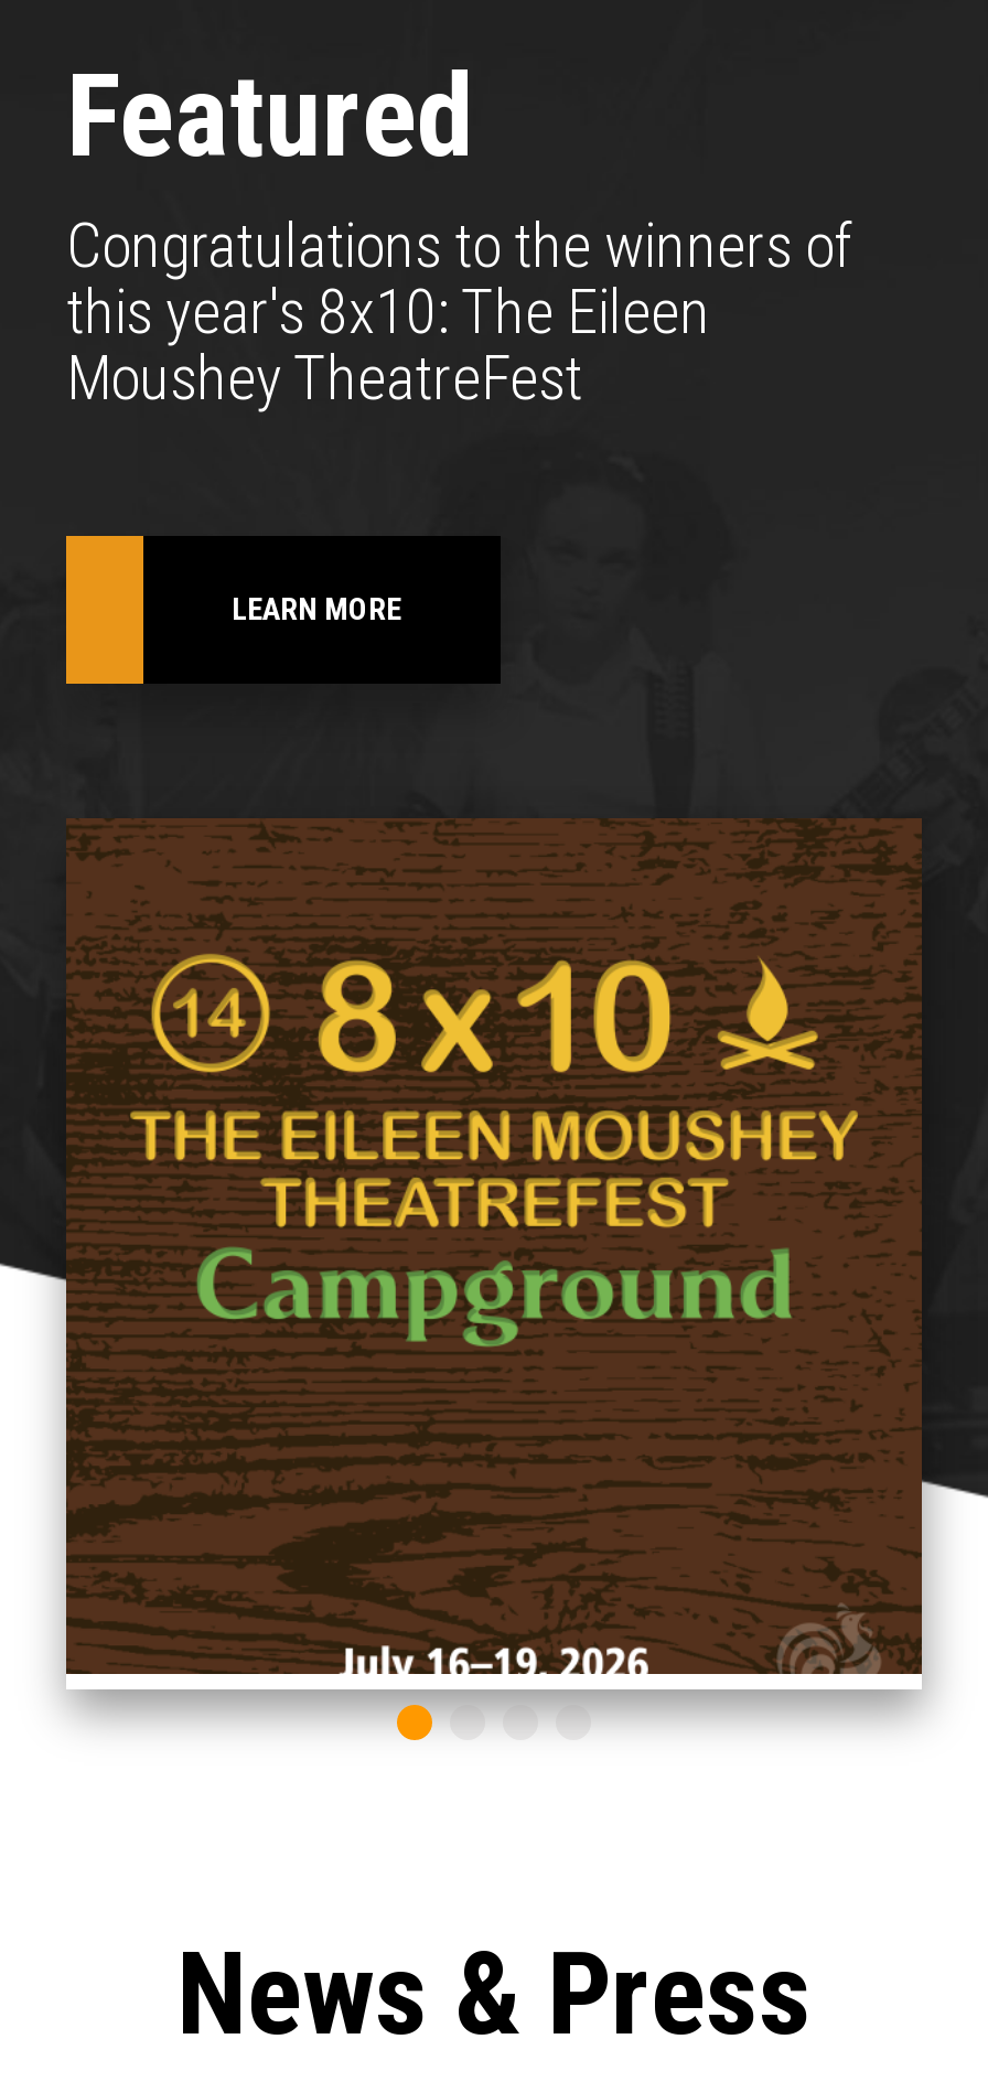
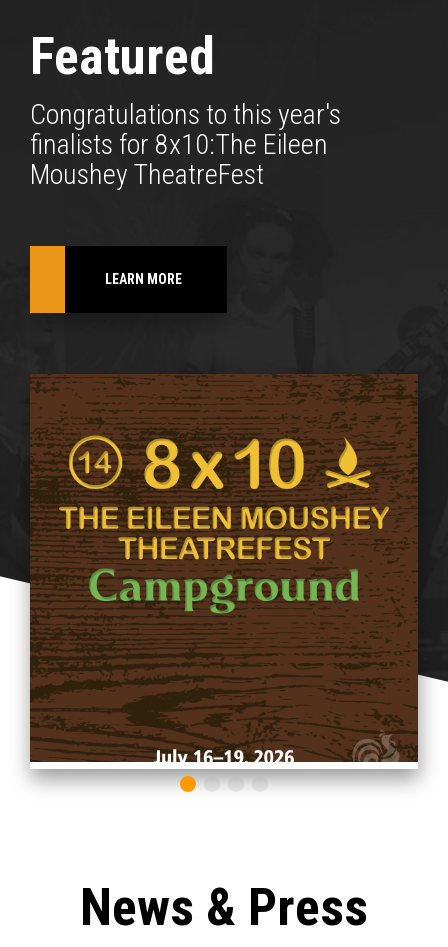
- Congratulations to the winners of
- this year's 8x10: The Eileen
+ Congratulations to this year's
+ finalists for 8x10:The Eileen
